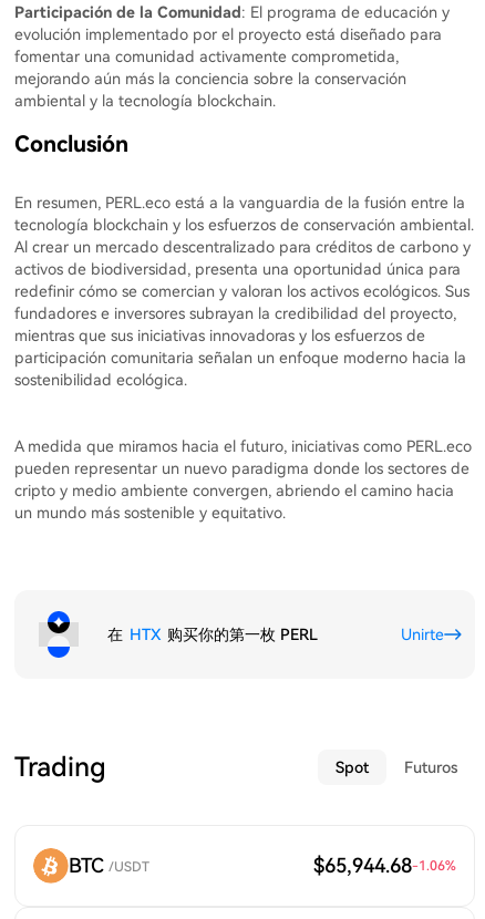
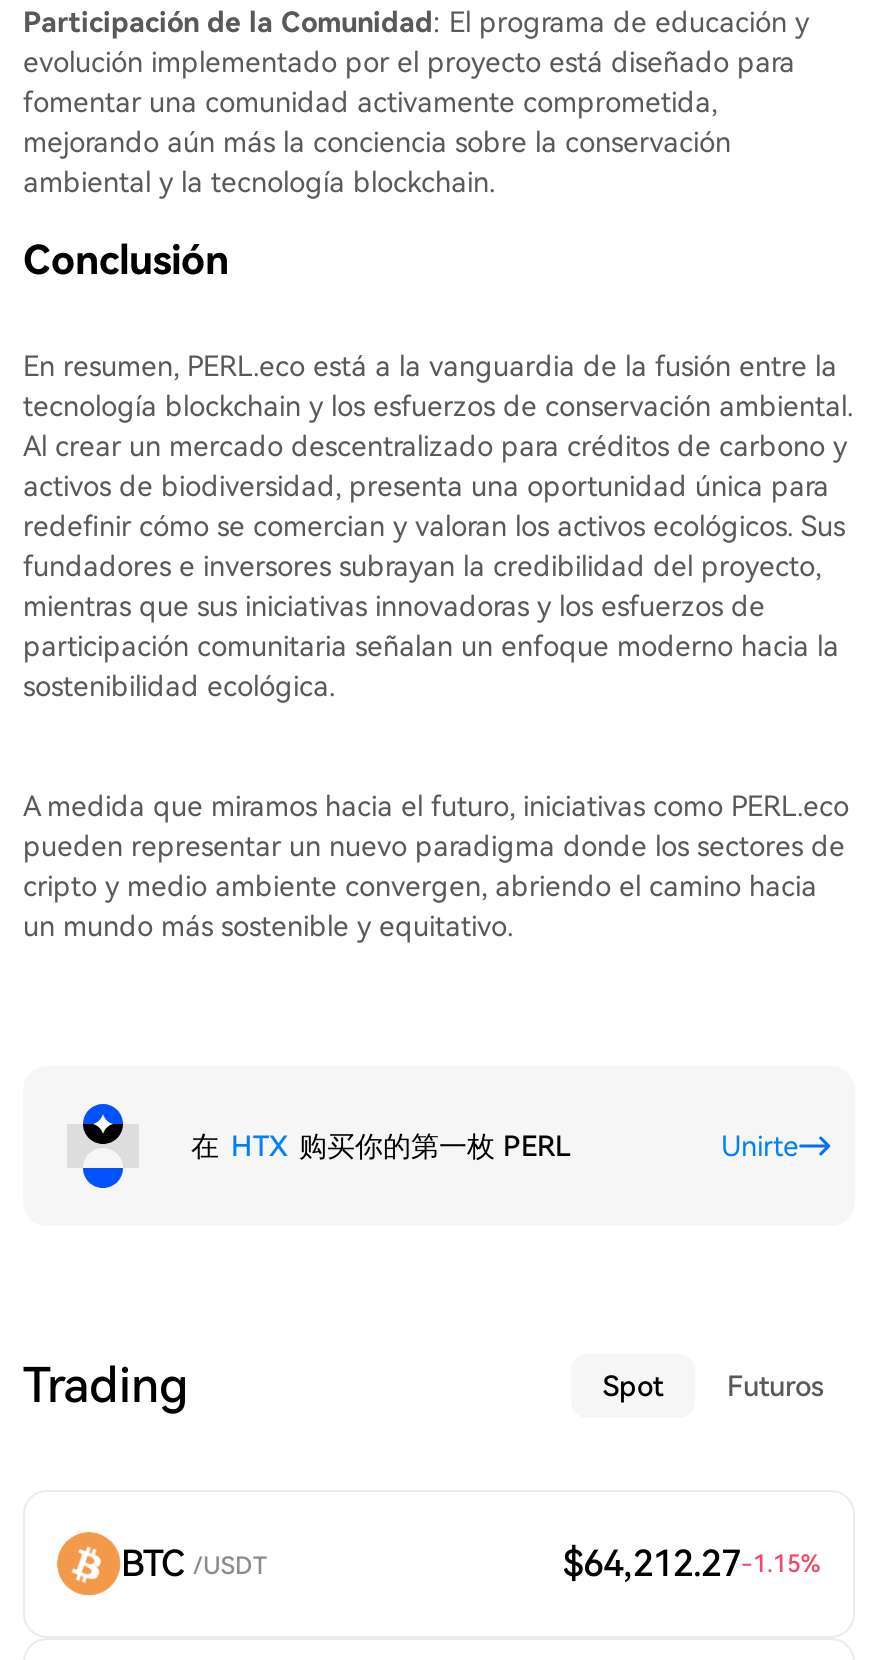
- $65,944.68-1.06%
+ $64,212.27-1.15%
